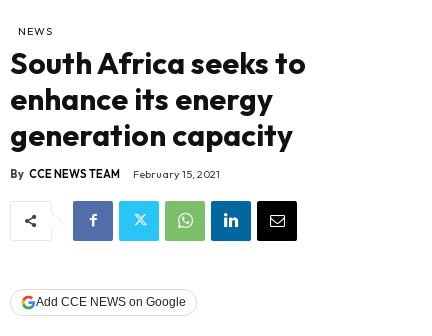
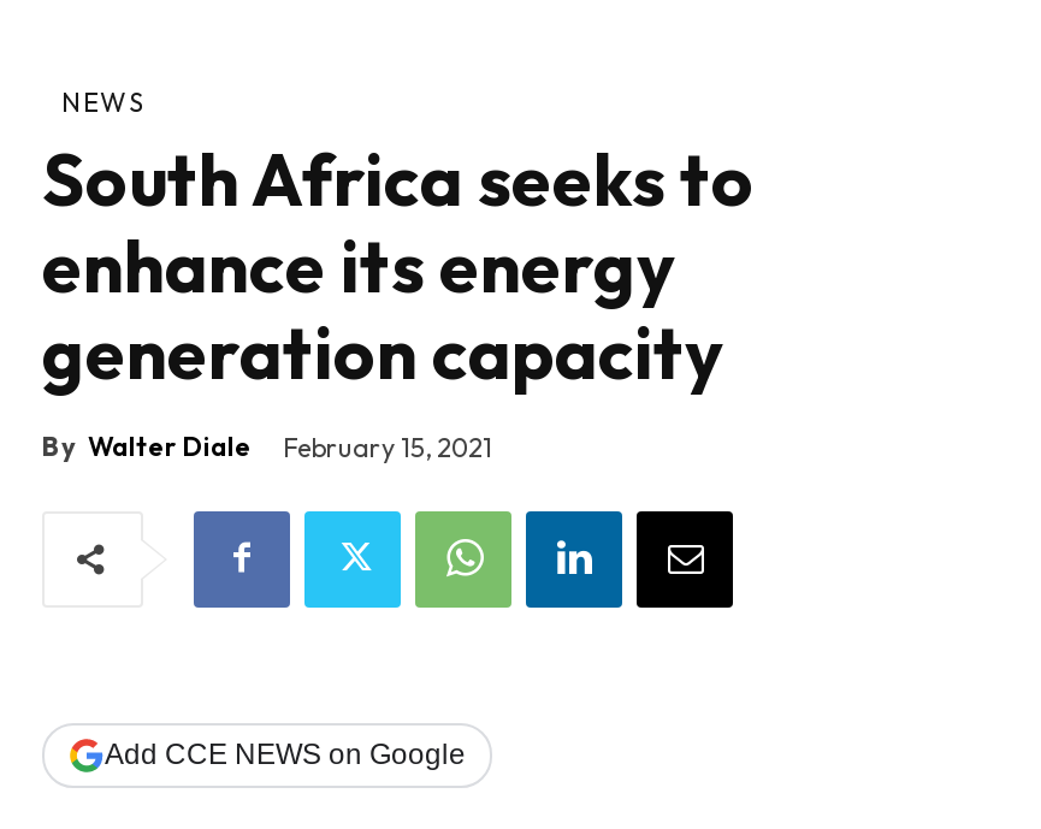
- By CCE NEWS TEAM
+ By Walter Diale
